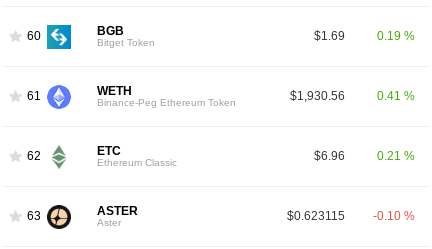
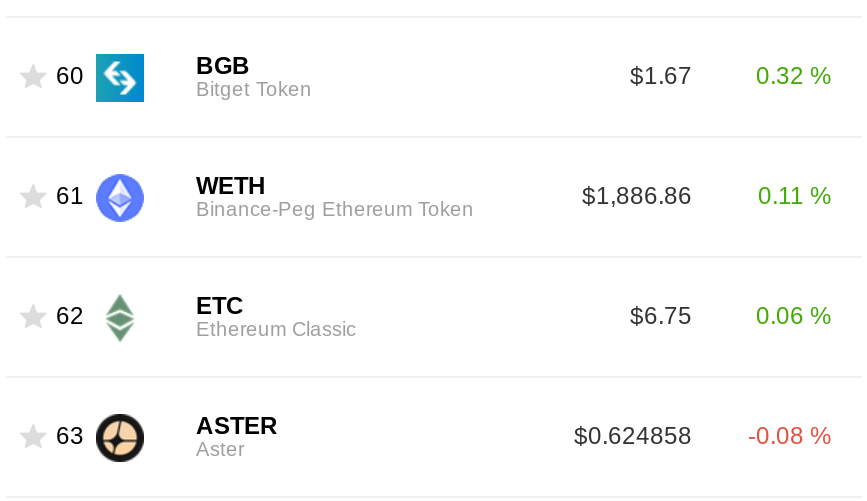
- $1.69
+ $1.67

- 0.19 %
+ 0.32 %

- $1,930.56
+ $1,886.86

- 0.41 %
+ 0.11 %

- $6.96
+ $6.75

- 0.21 %
+ 0.06 %

- $0.623115
+ $0.624858

- -0.10 %
+ -0.08 %
